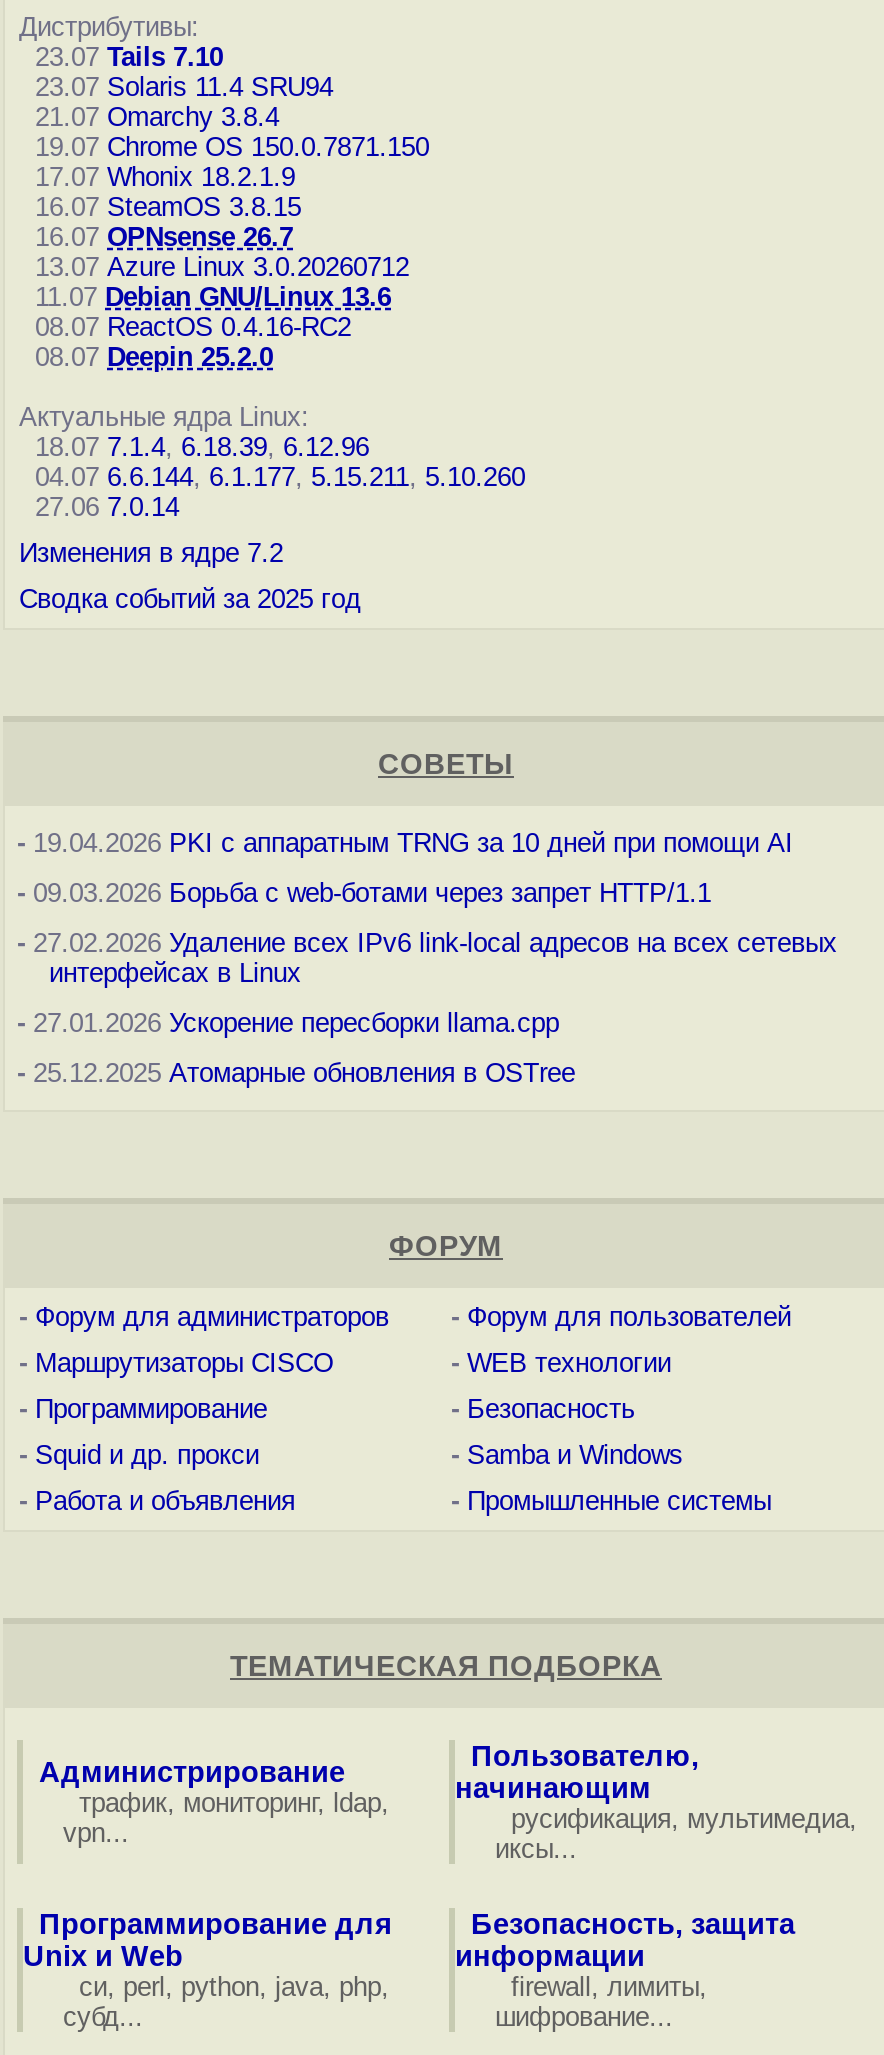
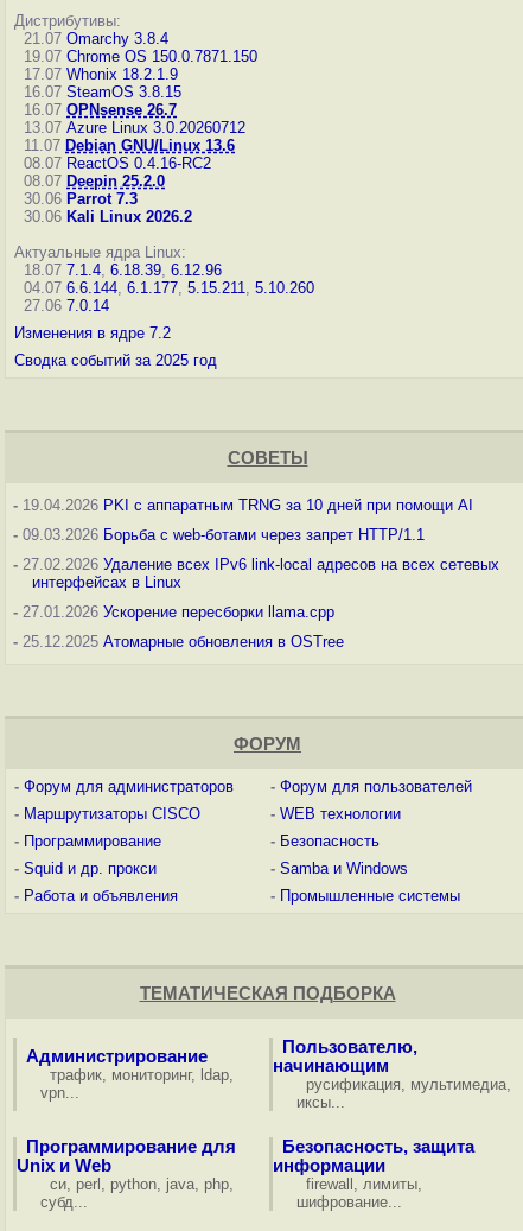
- 23.07 Tails 7.10
- 23.07 Solaris 11.4 SRU94

moved up: 21.07 Omarchy 3.8.4 | 19.07 Chrome OS 150.0.7871.150 | 17.07 Whonix 18.2.1.9 | ... | 08.07 ReactOS 0.4.16-RC2 | 08.07 Deepin 25.2.0

+ 30.06 Parrot 7.3
+ 30.06 Kali Linux 2026.2
